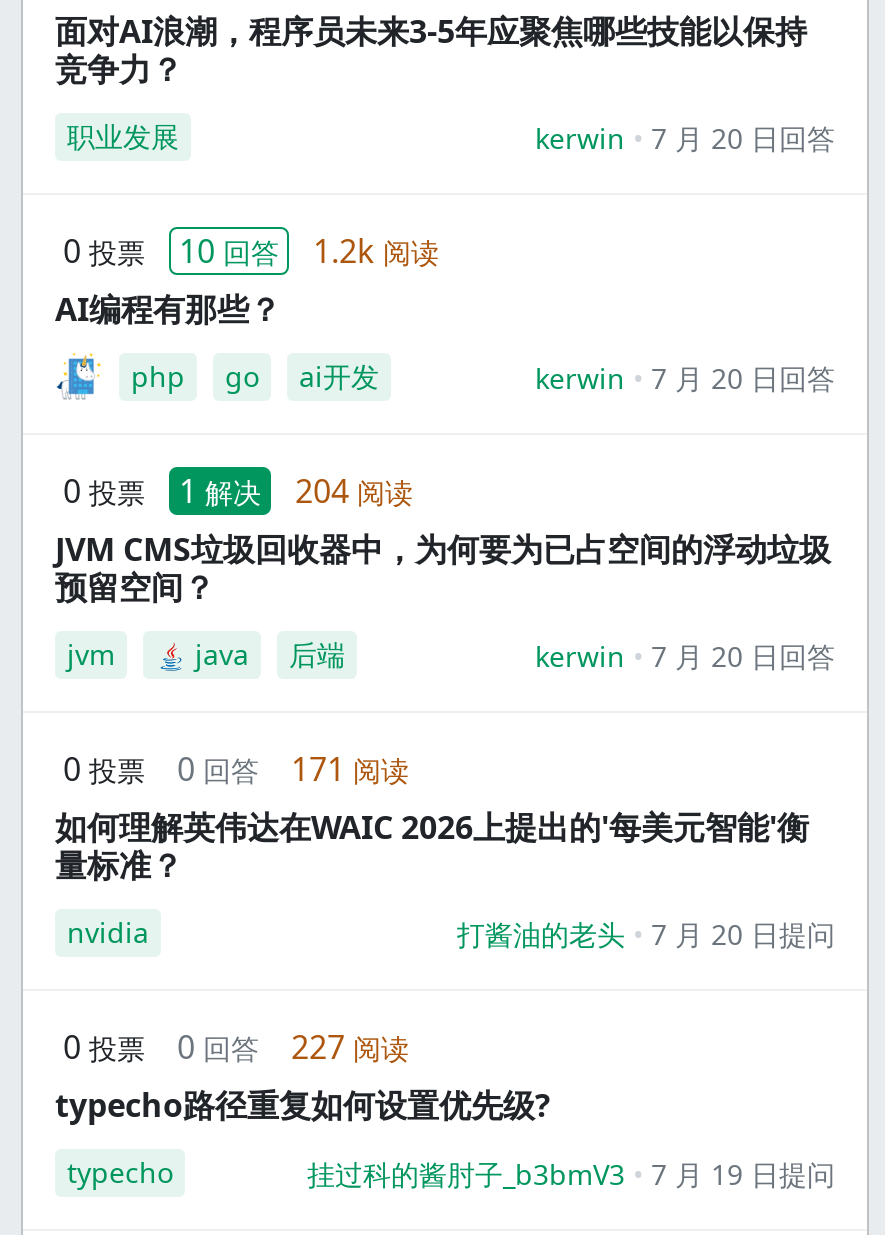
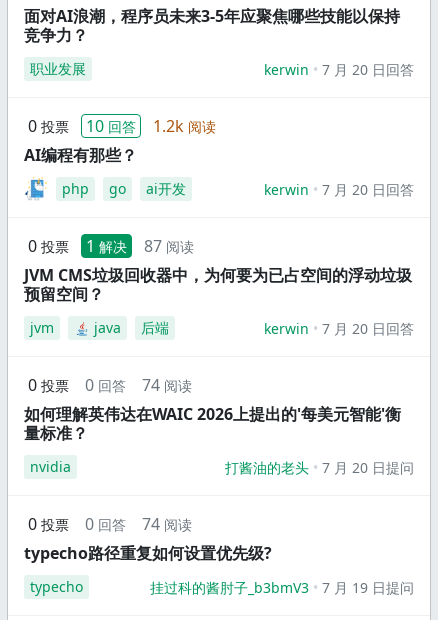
- 0 投票 1 解决 204 阅读
+ 0 投票 1 解决 87 阅读

- 0 投票 0 回答 171 阅读
+ 0 投票 0 回答 74 阅读

- 0 投票 0 回答 227 阅读
+ 0 投票 0 回答 74 阅读
